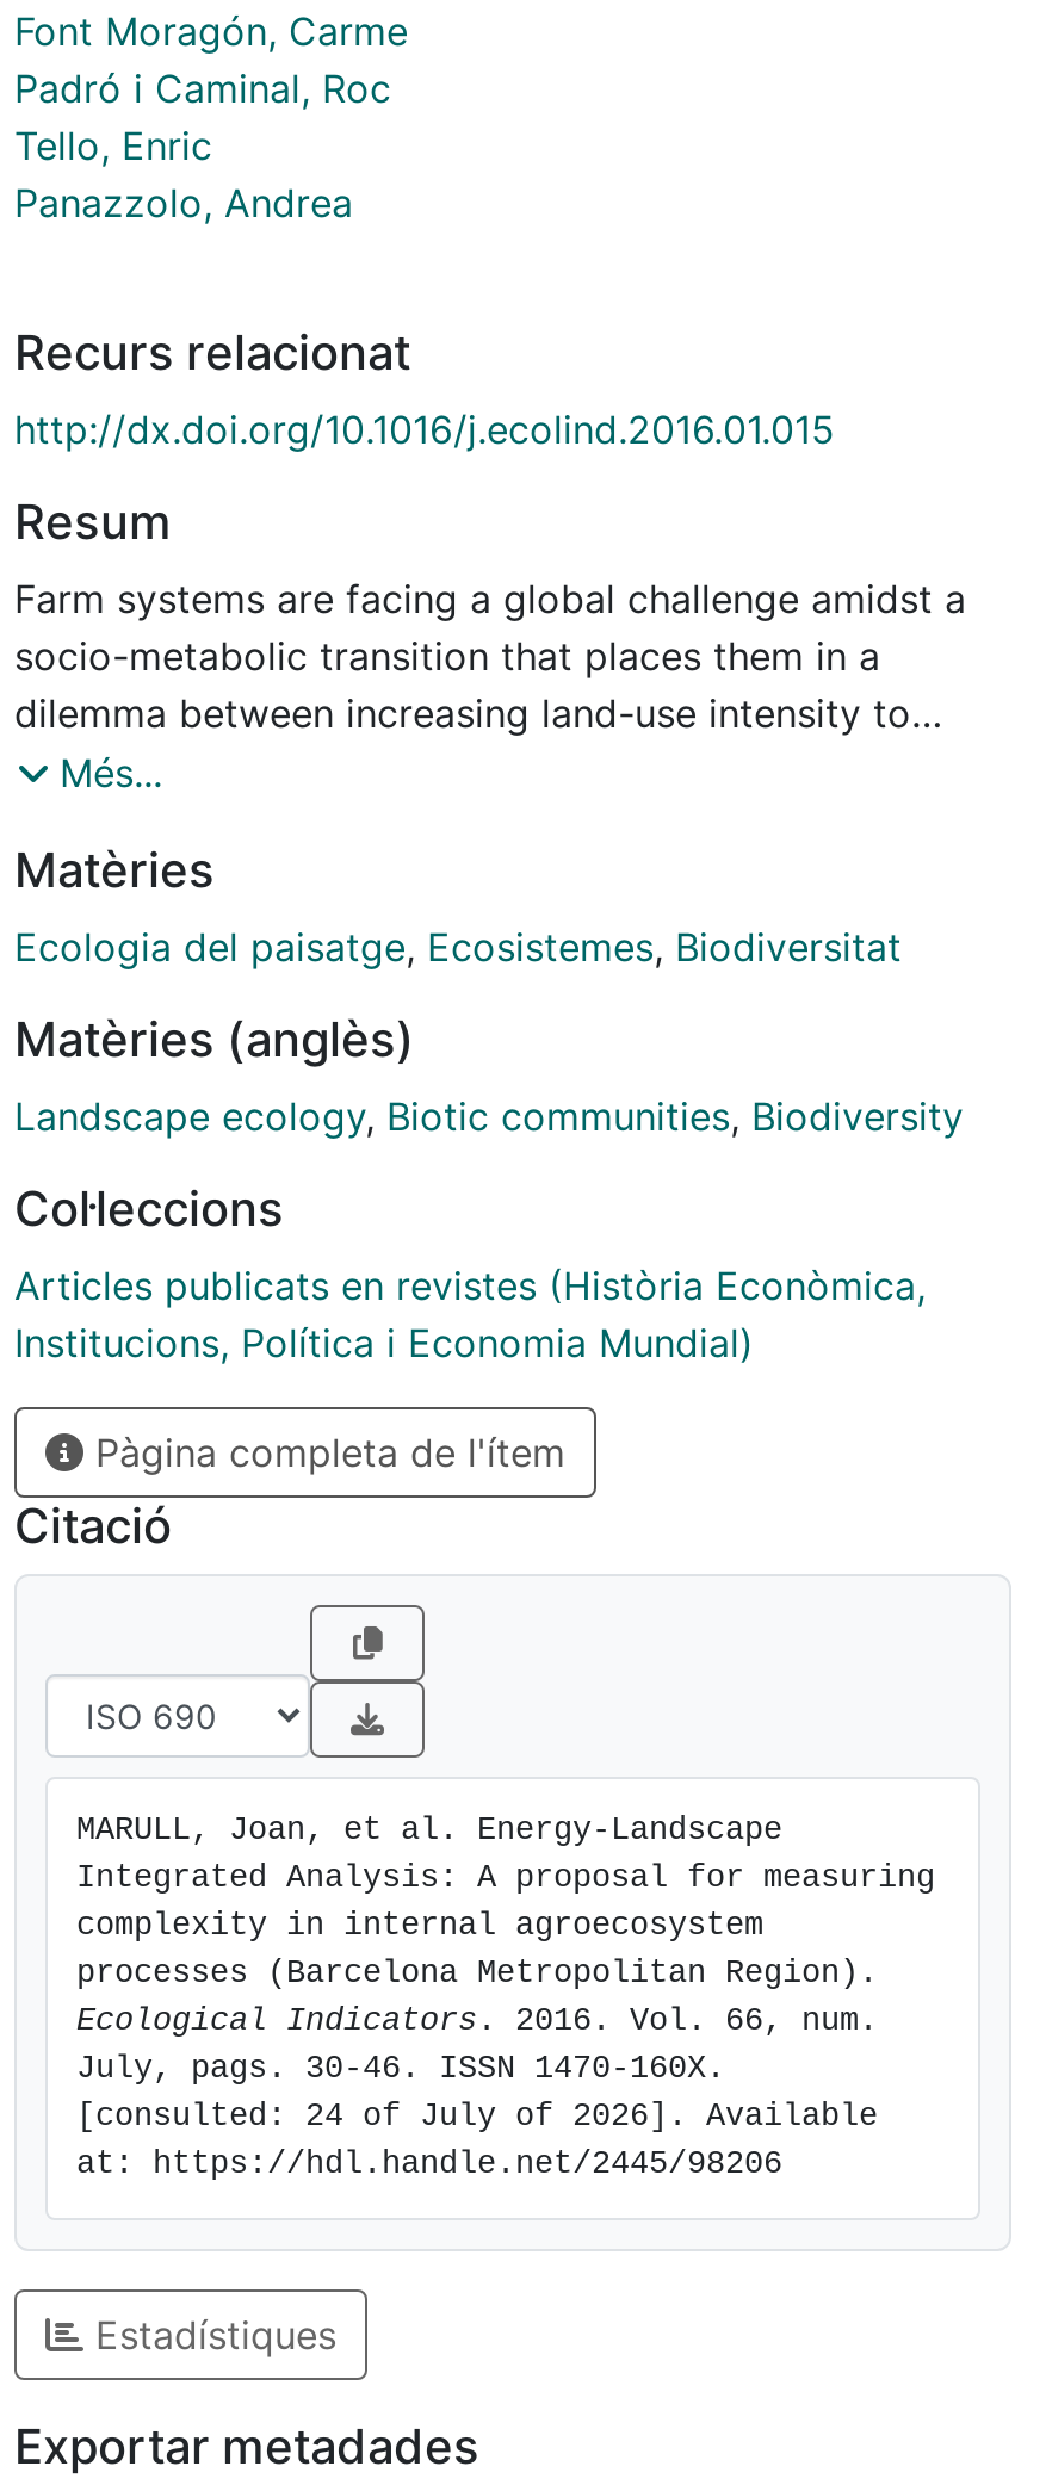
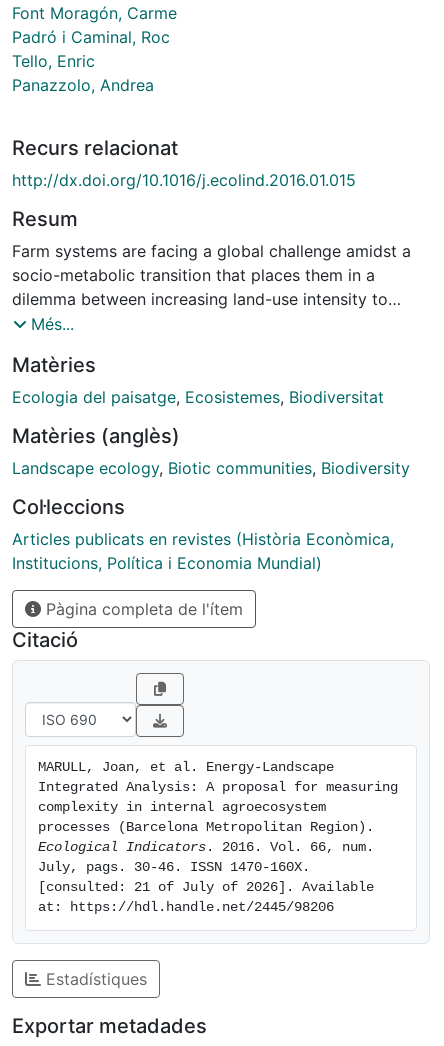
- [consulted: 24 of July of 2026]. Available
+ [consulted: 21 of July of 2026]. Available
